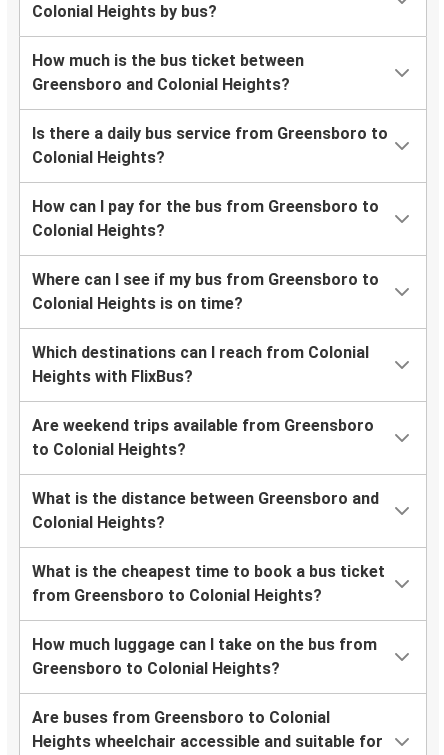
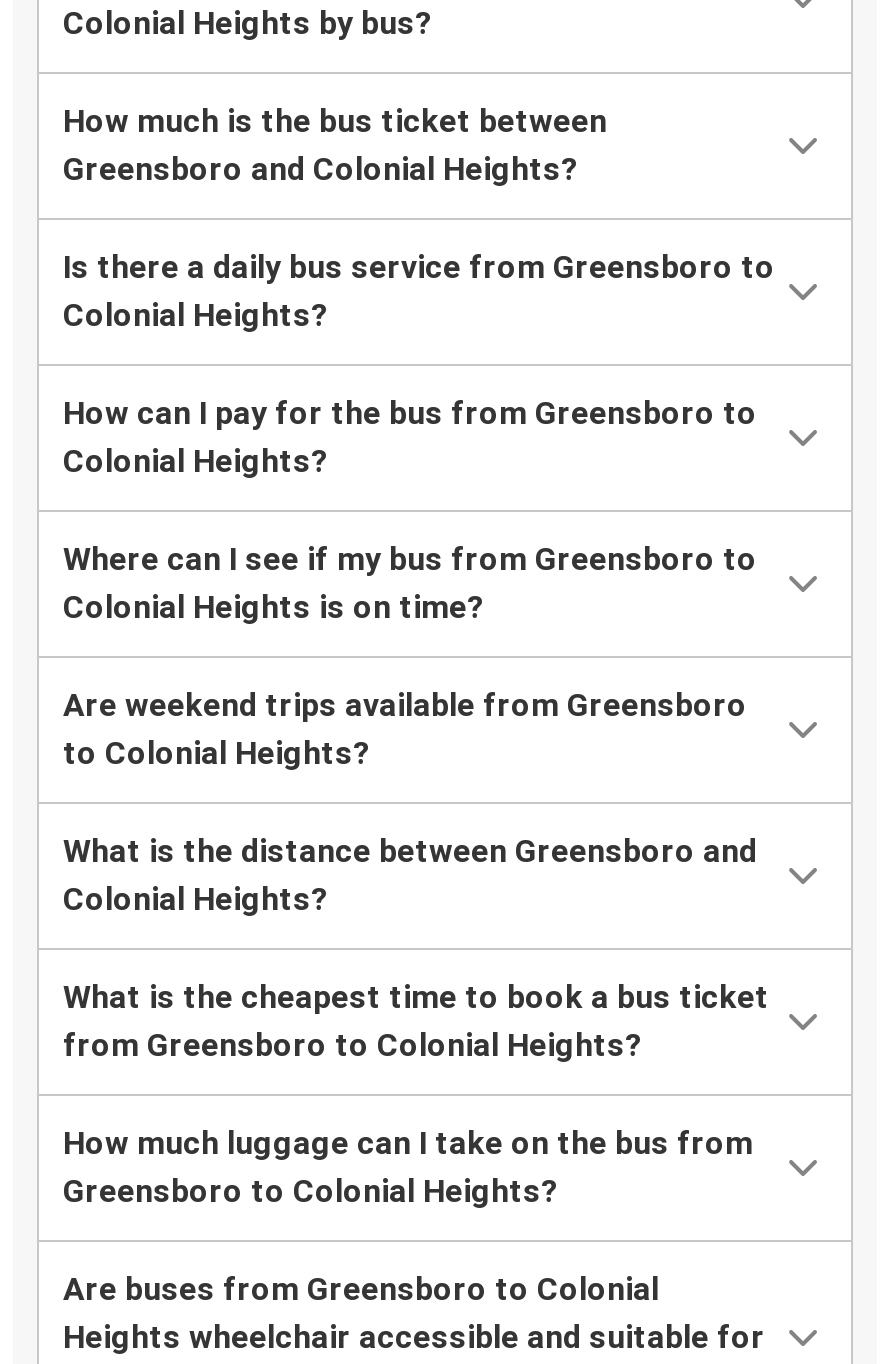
- Which destinations can I reach from Colonial
- Heights with FlixBus?
